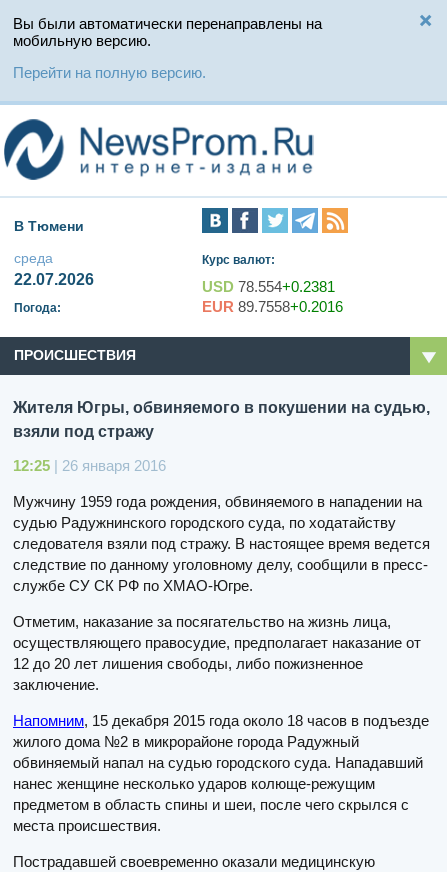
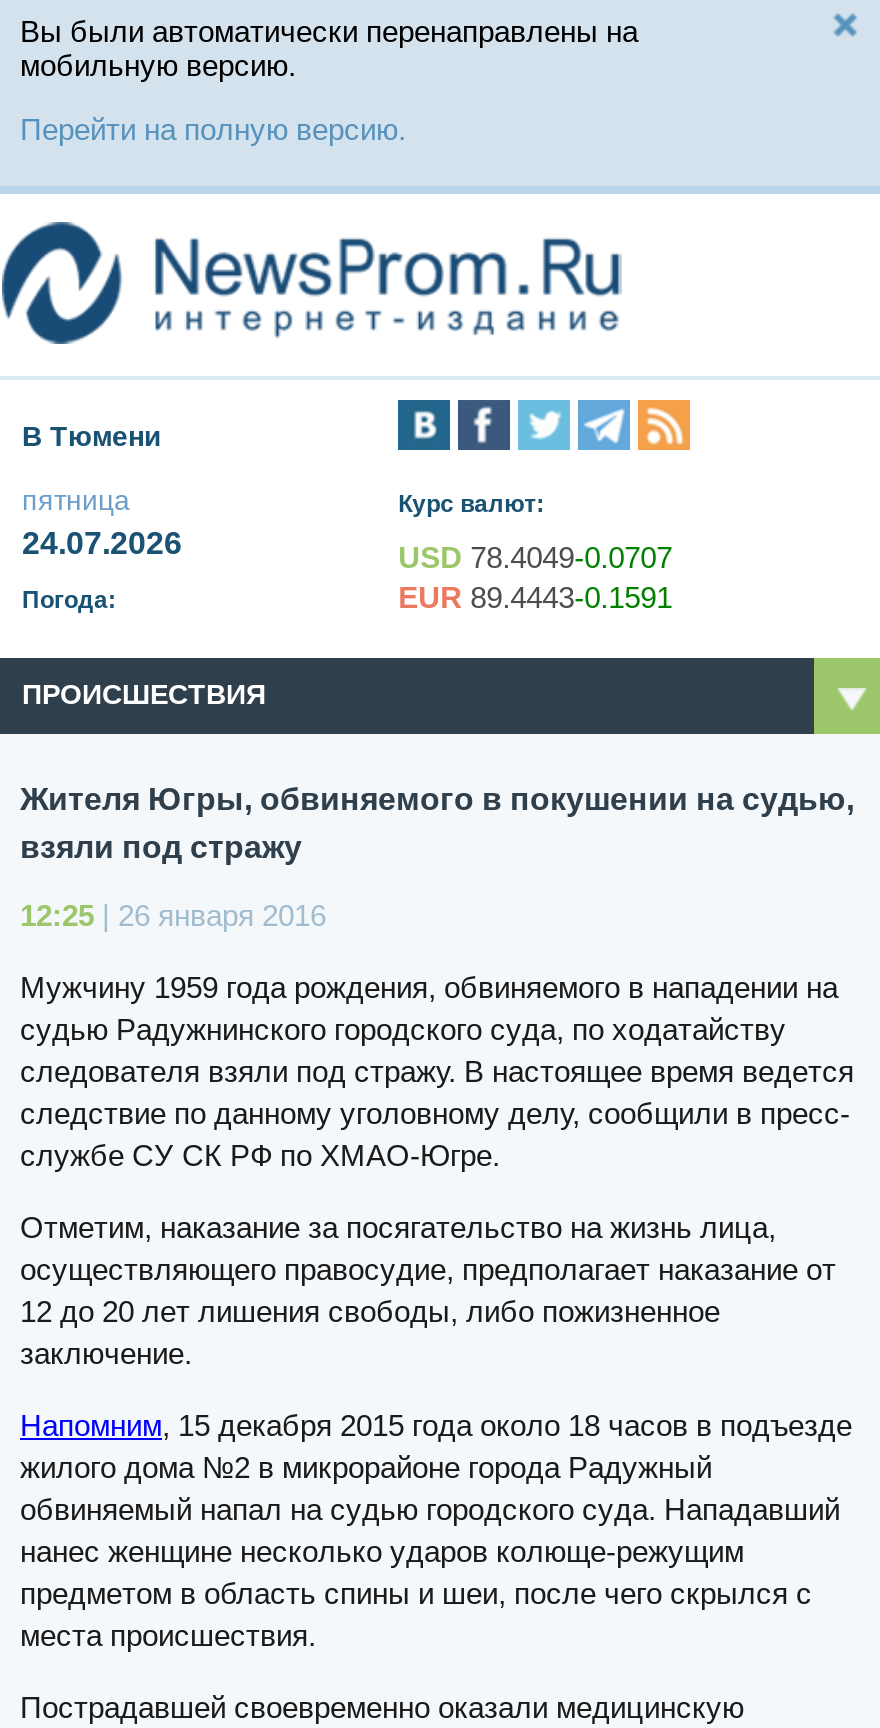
- среда
- 22.07.2026
+ пятница
+ 24.07.2026

- USD 78.554+0.2381
+ USD 78.4049-0.0707

- EUR 89.7558+0.2016
+ EUR 89.4443-0.1591
